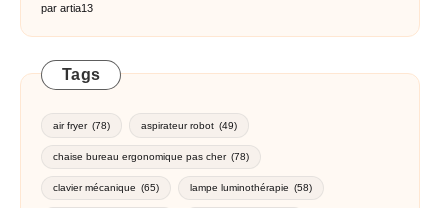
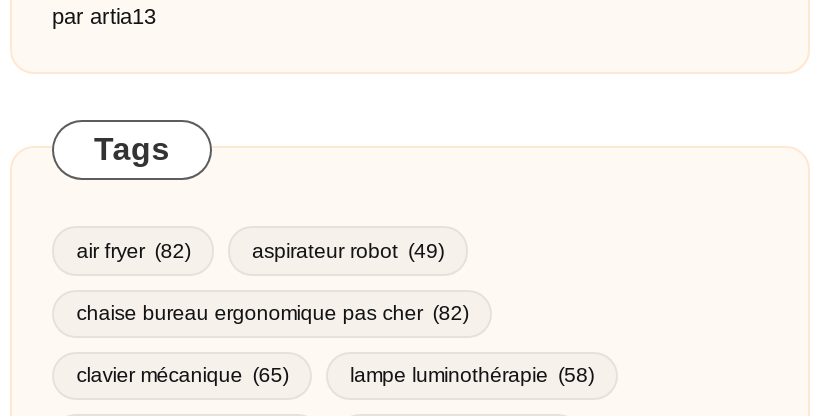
- air fryer (78)
+ air fryer (82)

- chaise bureau ergonomique pas cher (78)
+ chaise bureau ergonomique pas cher (82)
